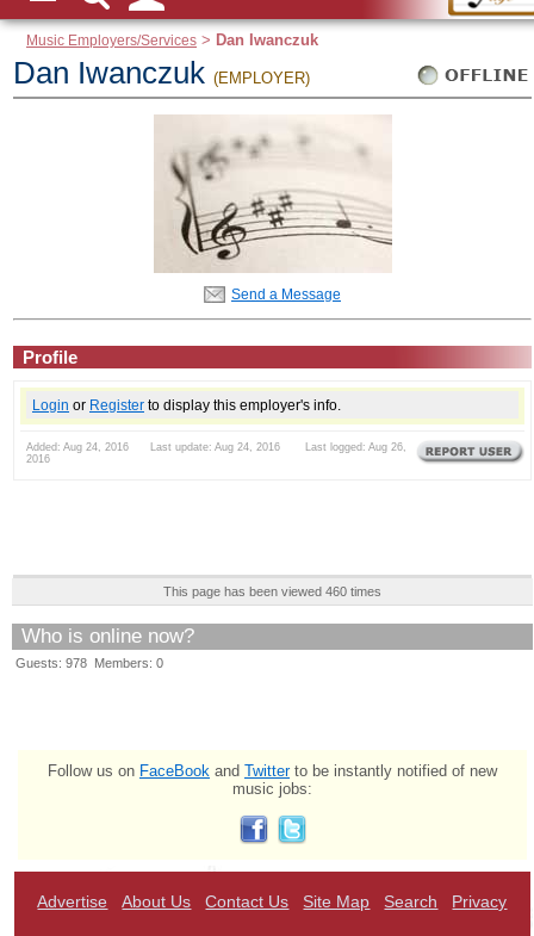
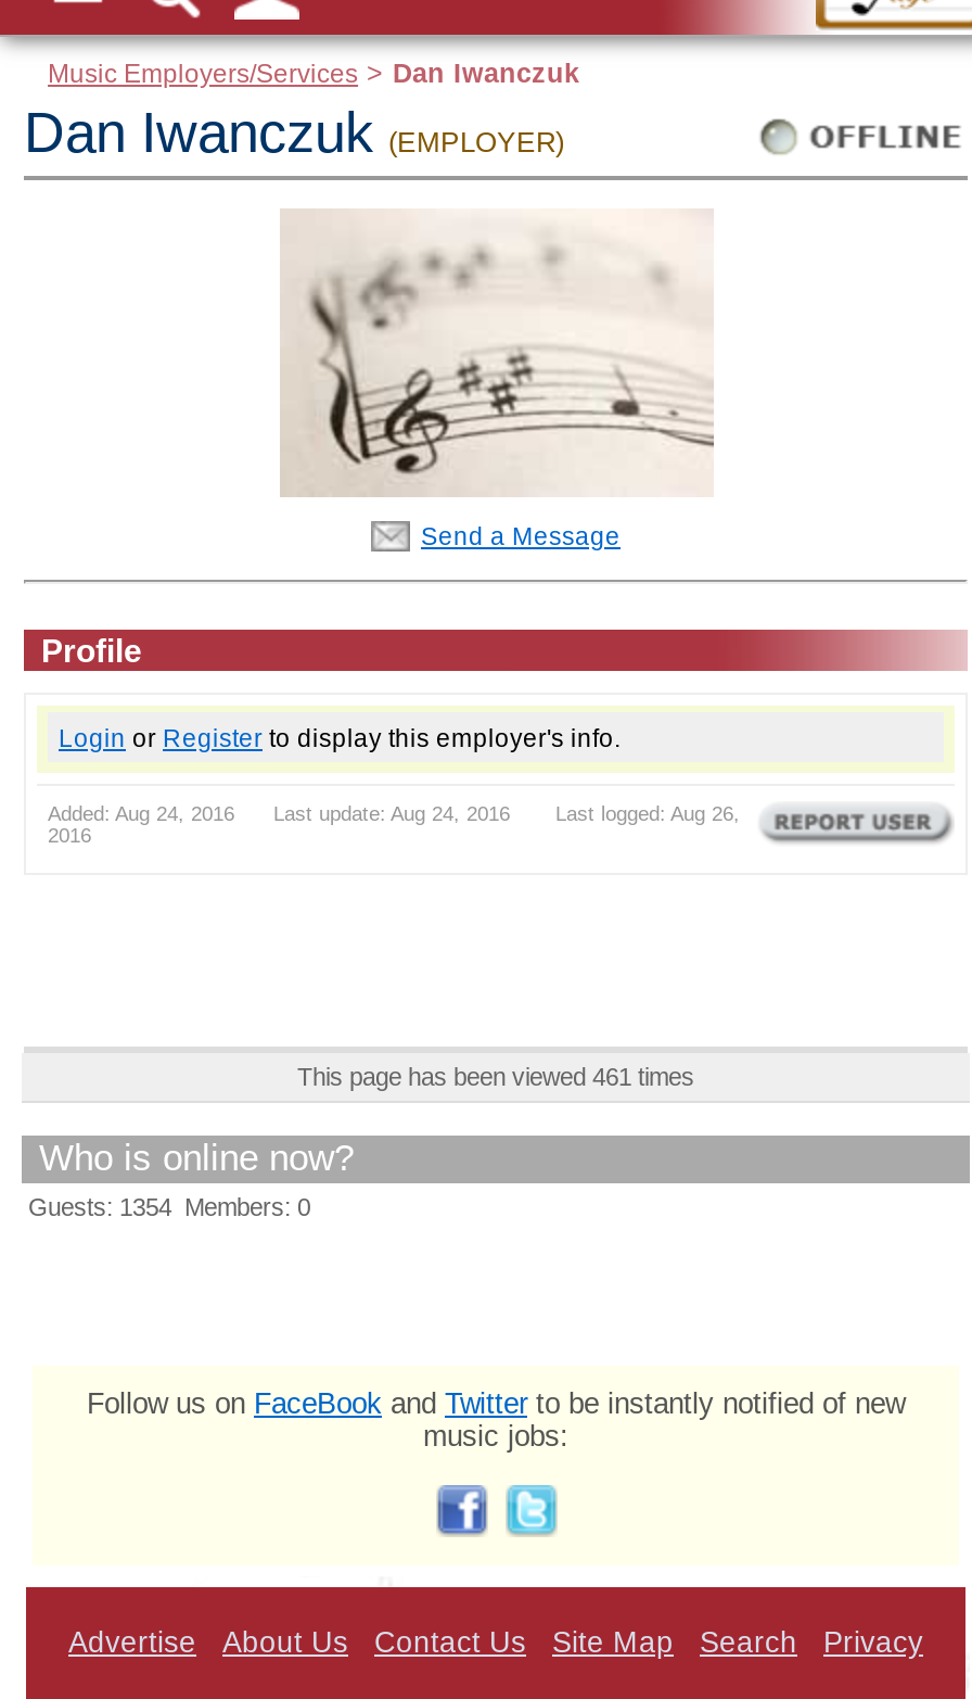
- This page has been viewed 460 times
+ This page has been viewed 461 times

- Guests: 978 Members: 0
+ Guests: 1354 Members: 0
